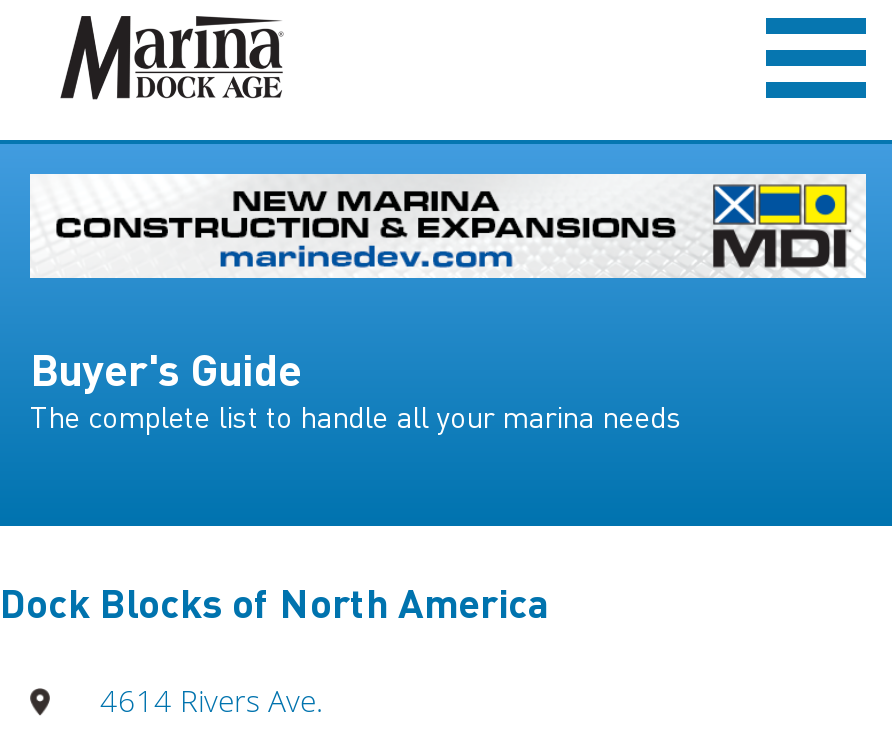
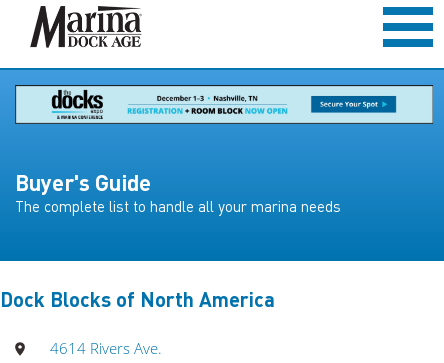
- [image]
+ [image]
